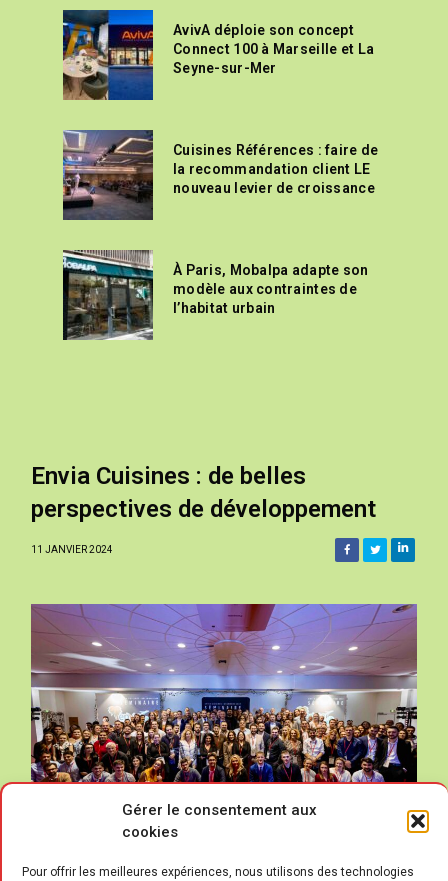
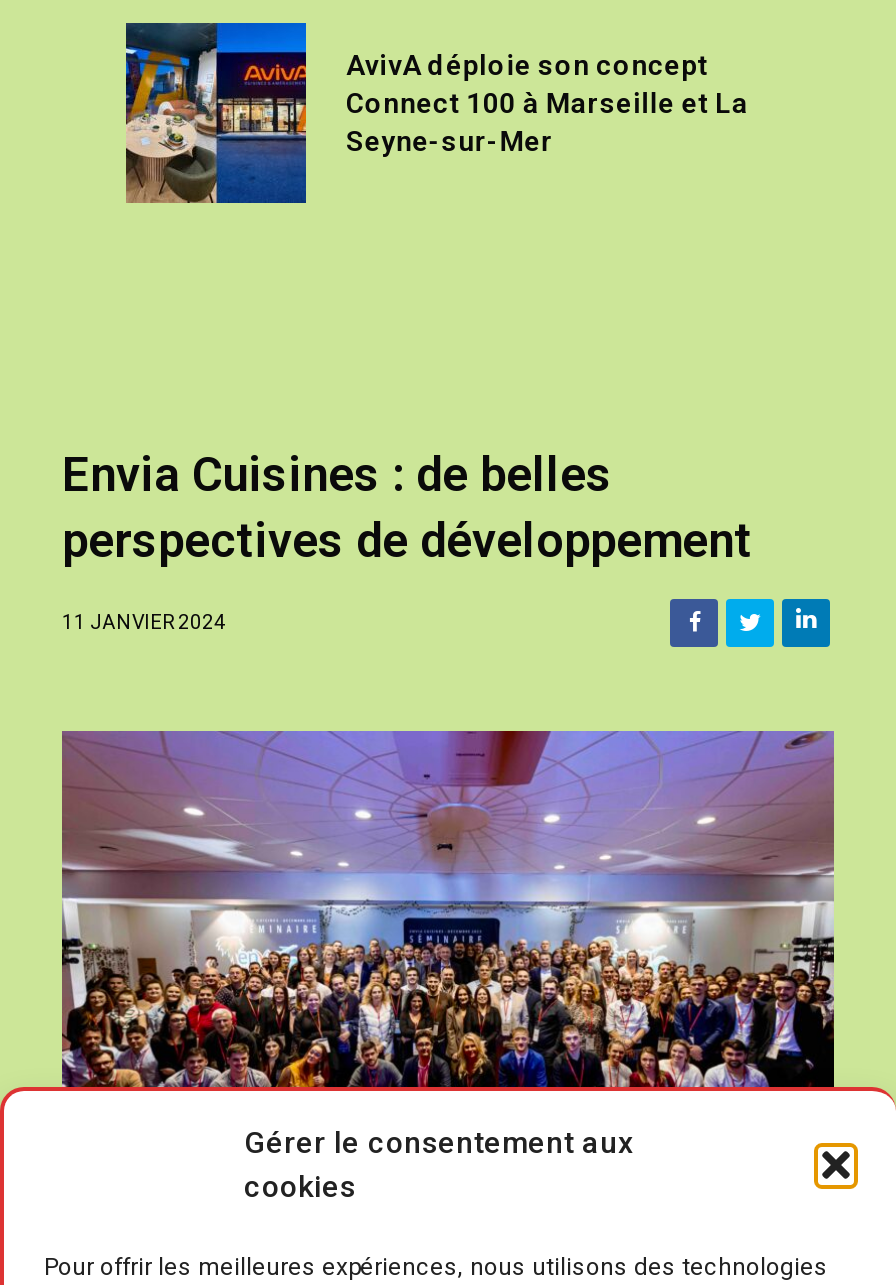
- [image]
- Cuisines Références : faire de
- la recommandation client LE
- nouveau levier de croissance

- [image]
- À Paris, Mobalpa adapte son
- modèle aux contraintes de
- l’habitat urbain
